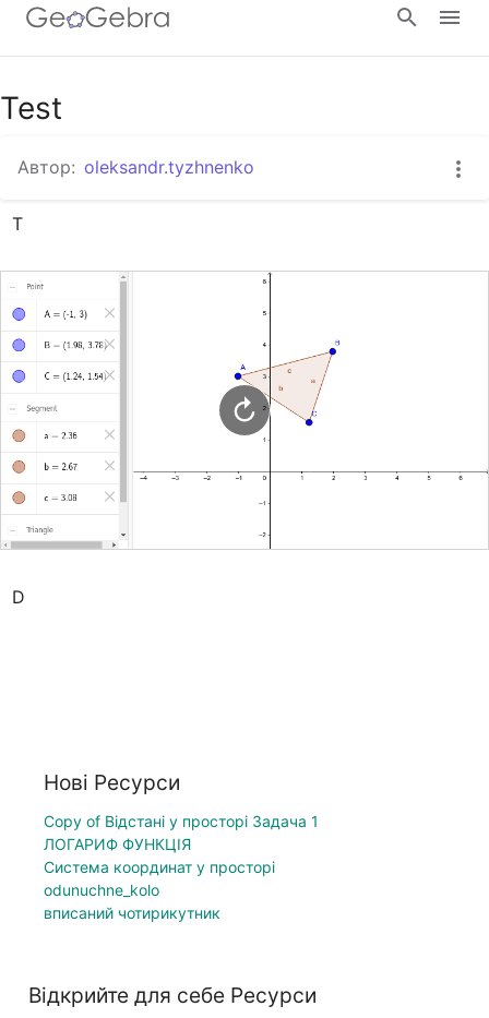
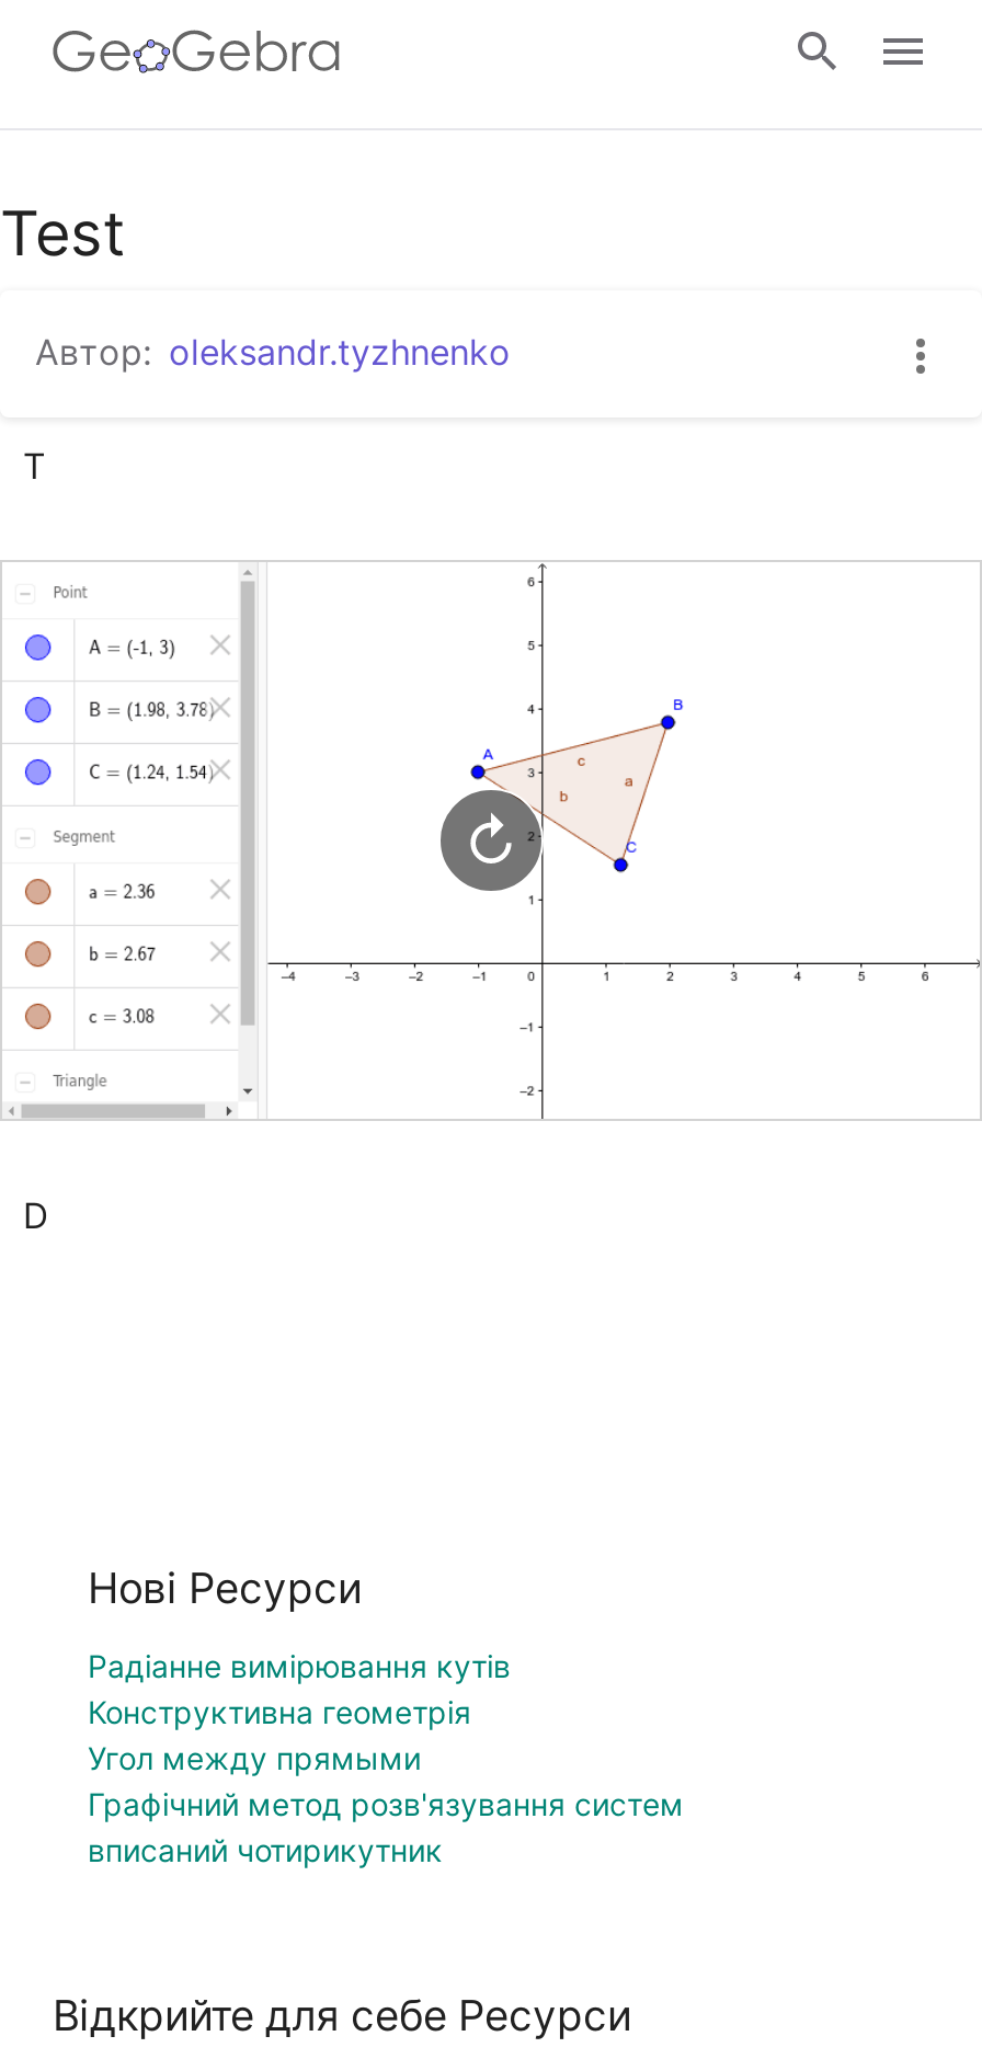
- Copy of Відстані у просторі Задача 1
- ЛОГАРИФ ФУНКЦІЯ
- Система координат у просторі
- odunuchne_kolo
+ Радіанне вимірювання кутів
+ Конструктивна геометрія
+ Угол между прямыми
+ Графічний метод розв'язування систем
